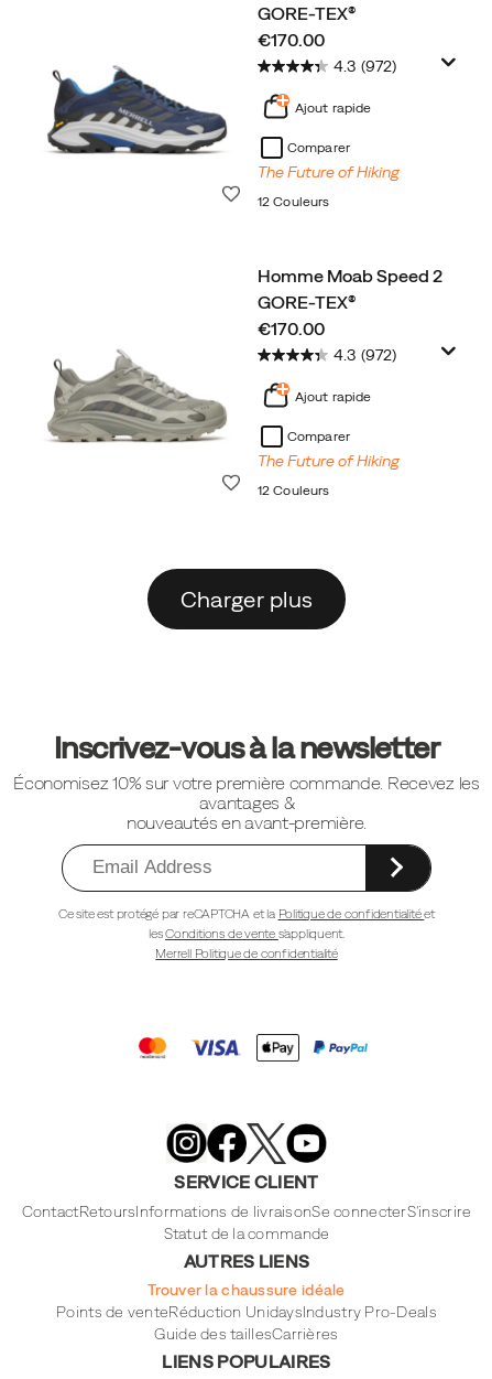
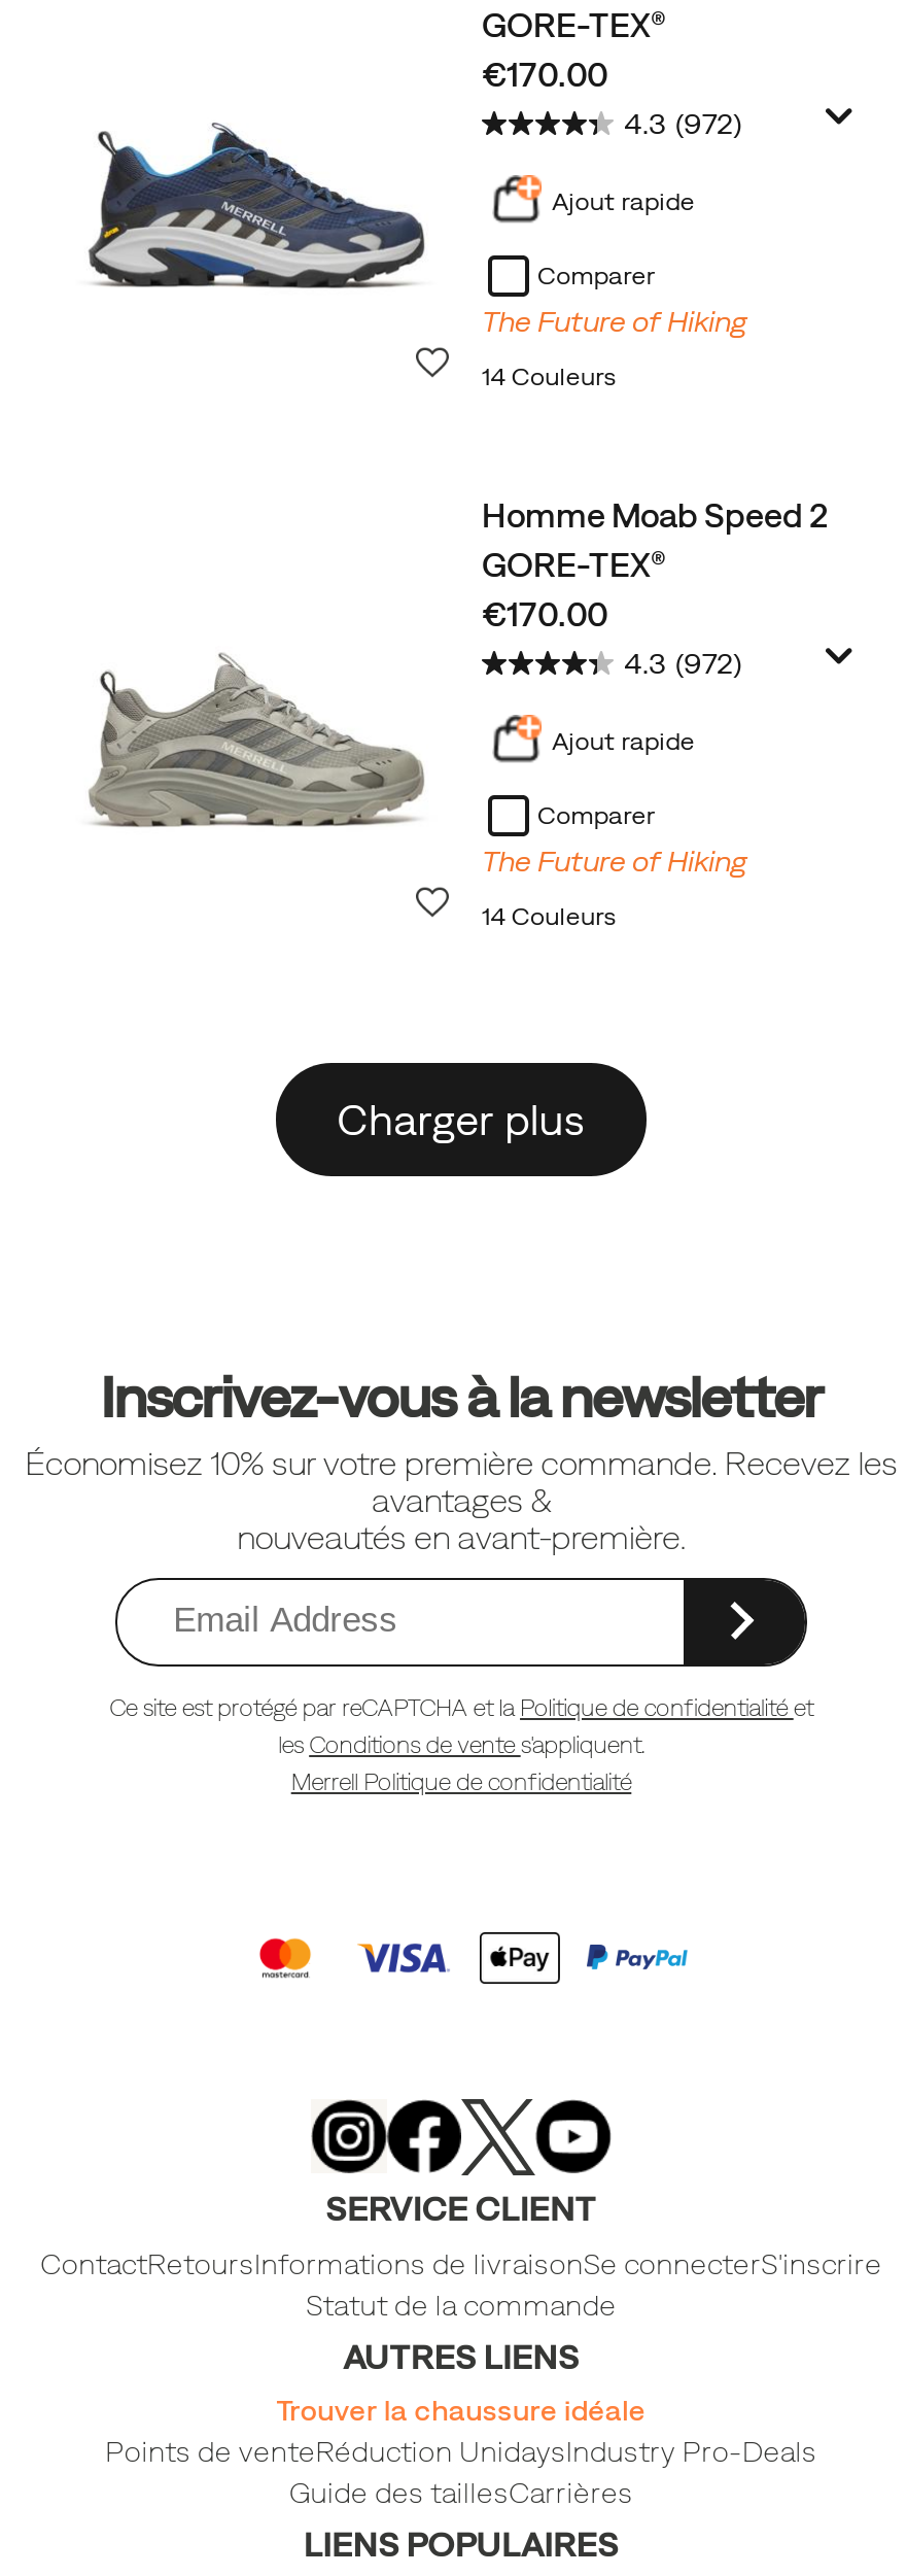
- 12 Couleurs
+ 14 Couleurs

- 12 Couleurs
+ 14 Couleurs
